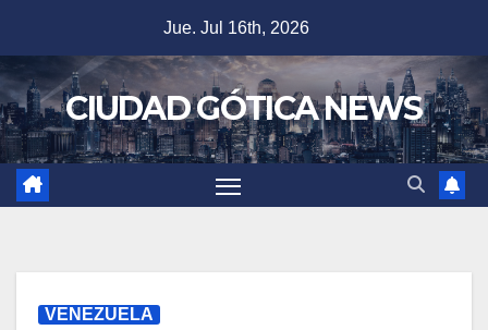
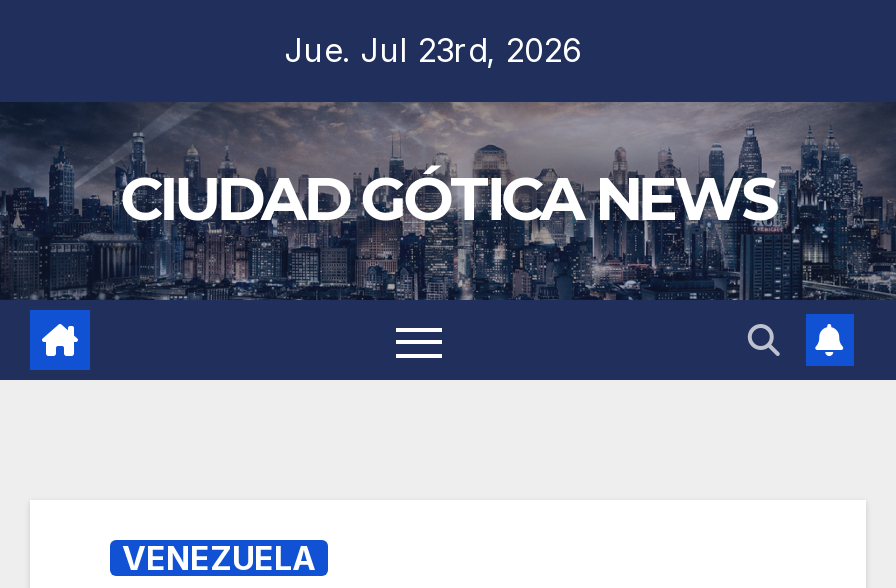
- Jue. Jul 16th, 2026
+ Jue. Jul 23rd, 2026
